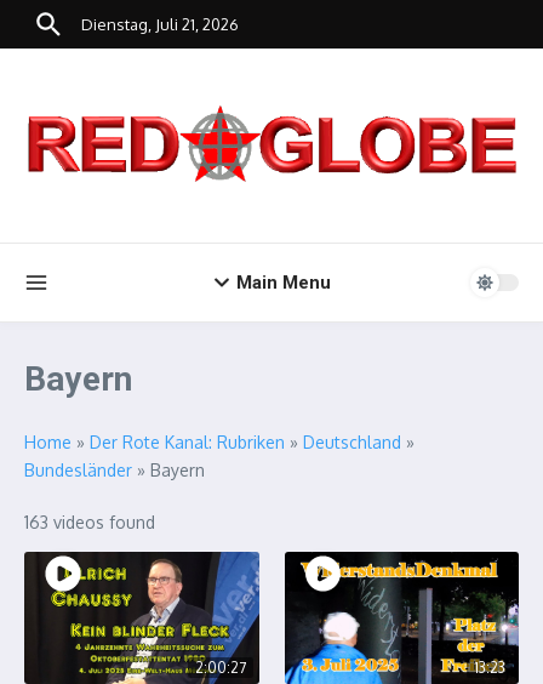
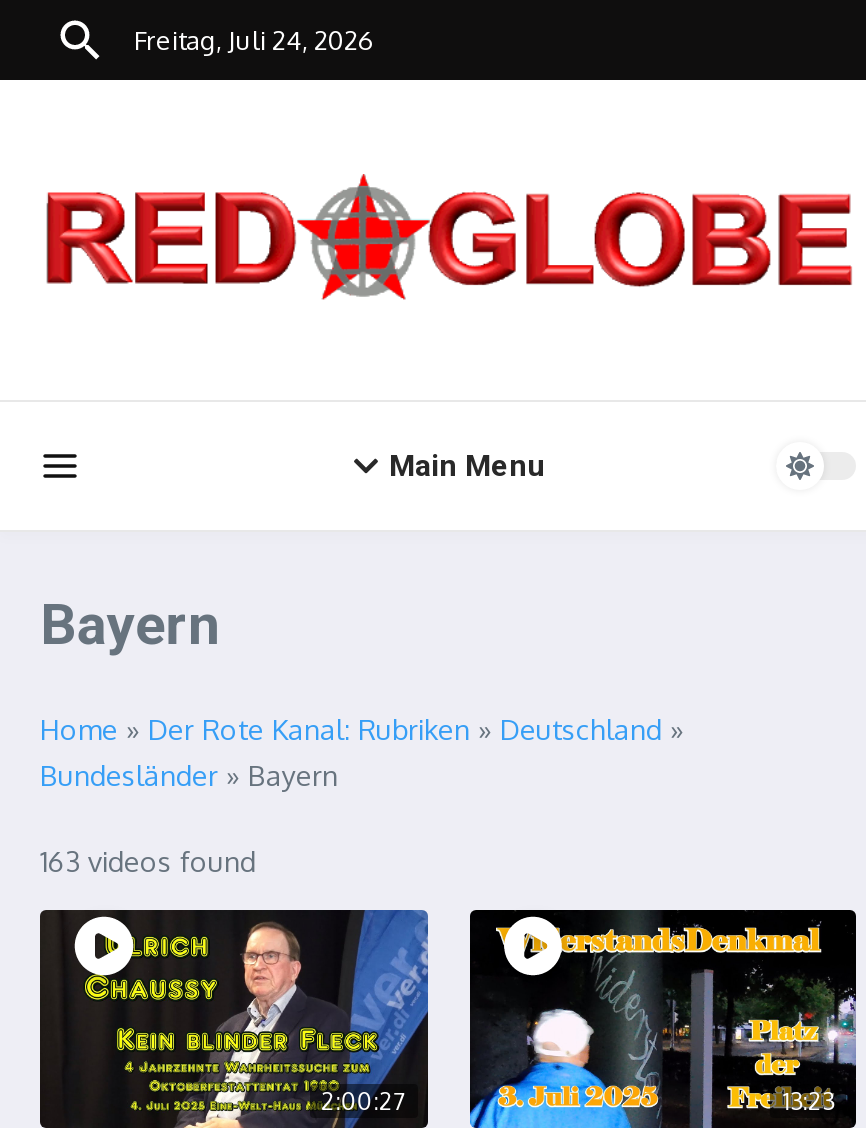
- Dienstag, Juli 21, 2026
+ Freitag, Juli 24, 2026
